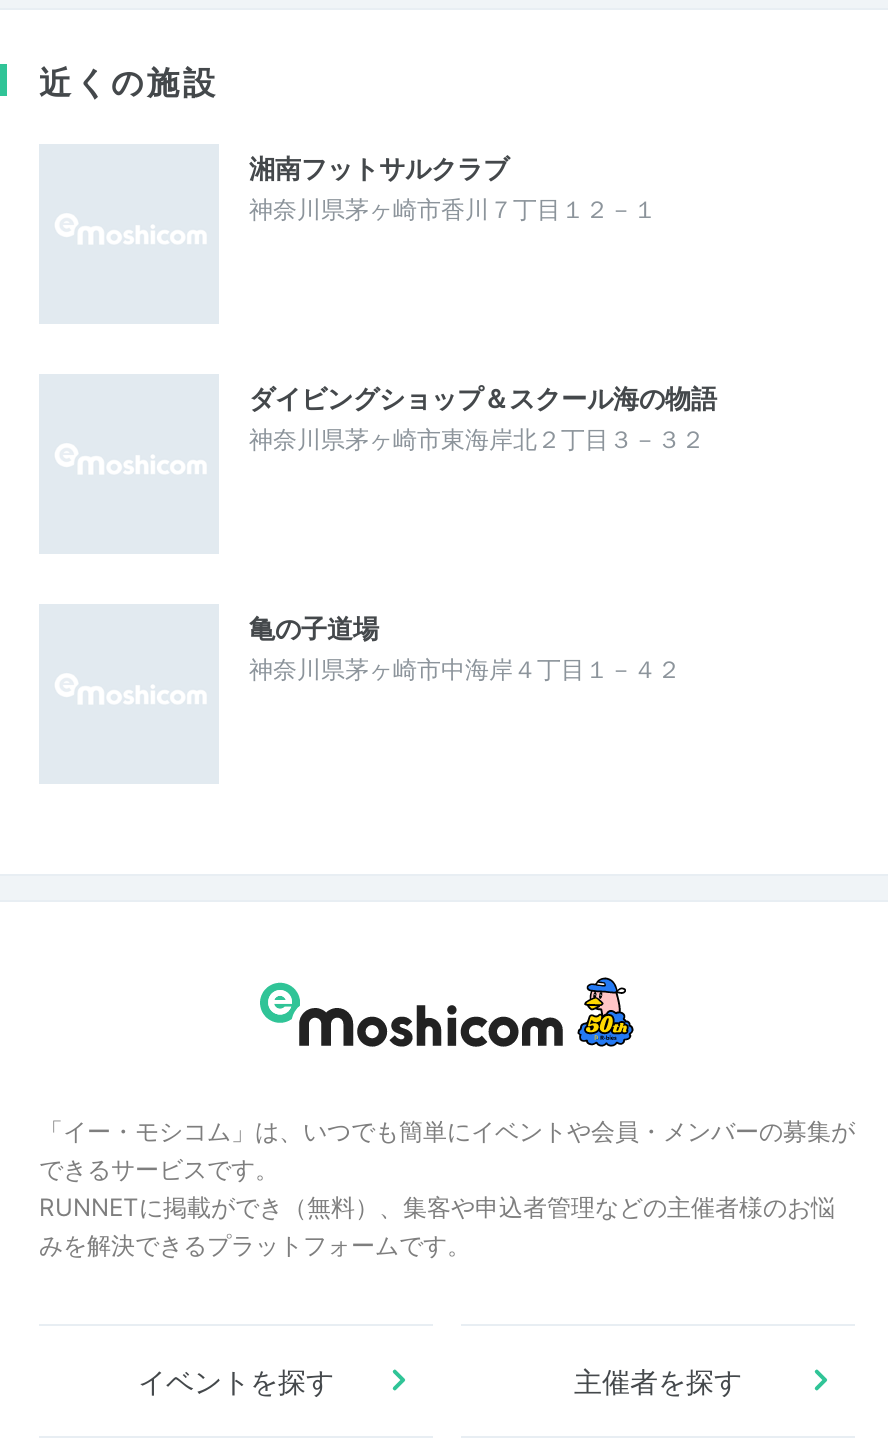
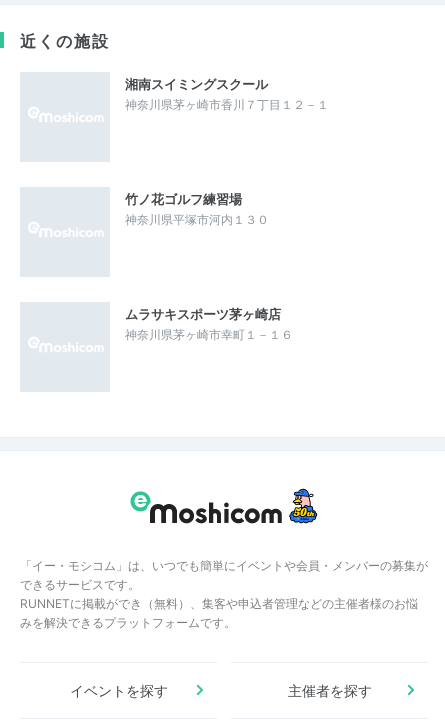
- 湘南フットサルクラブ
+ 湘南スイミングスクール

- ダイビングショップ＆スクール海の物語
- 神奈川県茅ヶ崎市東海岸北２丁目３－３２
+ 竹ノ花ゴルフ練習場
+ 神奈川県平塚市河内１３０

- 亀の子道場
- 神奈川県茅ヶ崎市中海岸４丁目１－４２
+ ムラサキスポーツ茅ヶ崎店
+ 神奈川県茅ヶ崎市幸町１－１６
